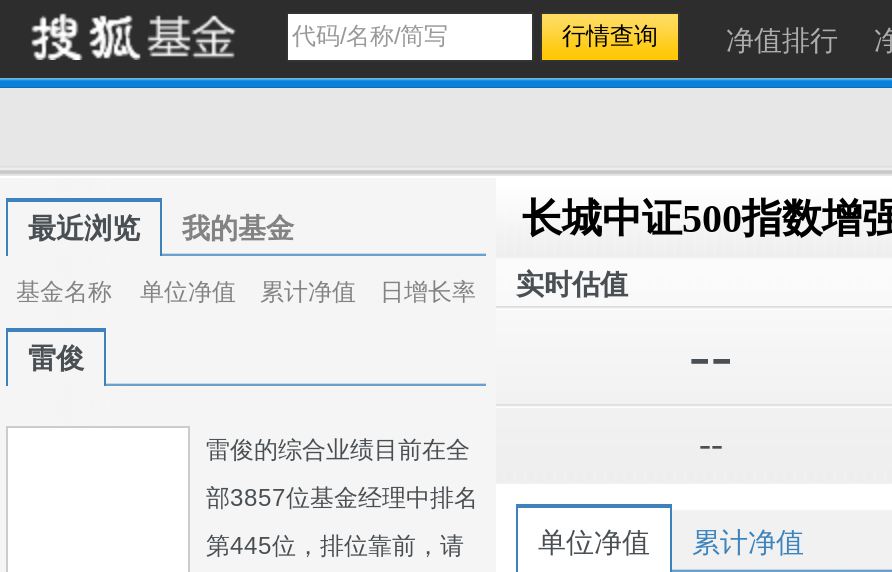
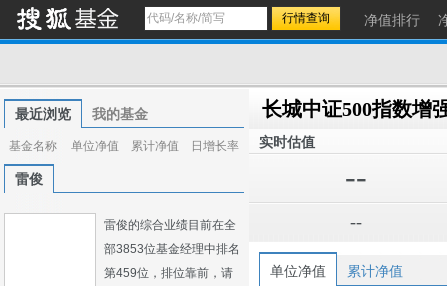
- 部3857位基金经理中排名
+ 部3853位基金经理中排名

- 第445位，排位靠前，请
+ 第459位，排位靠前，请
